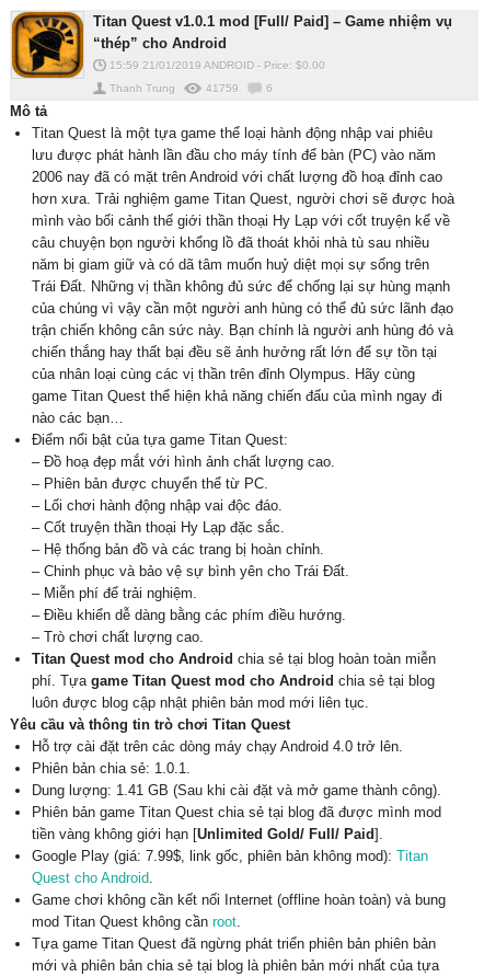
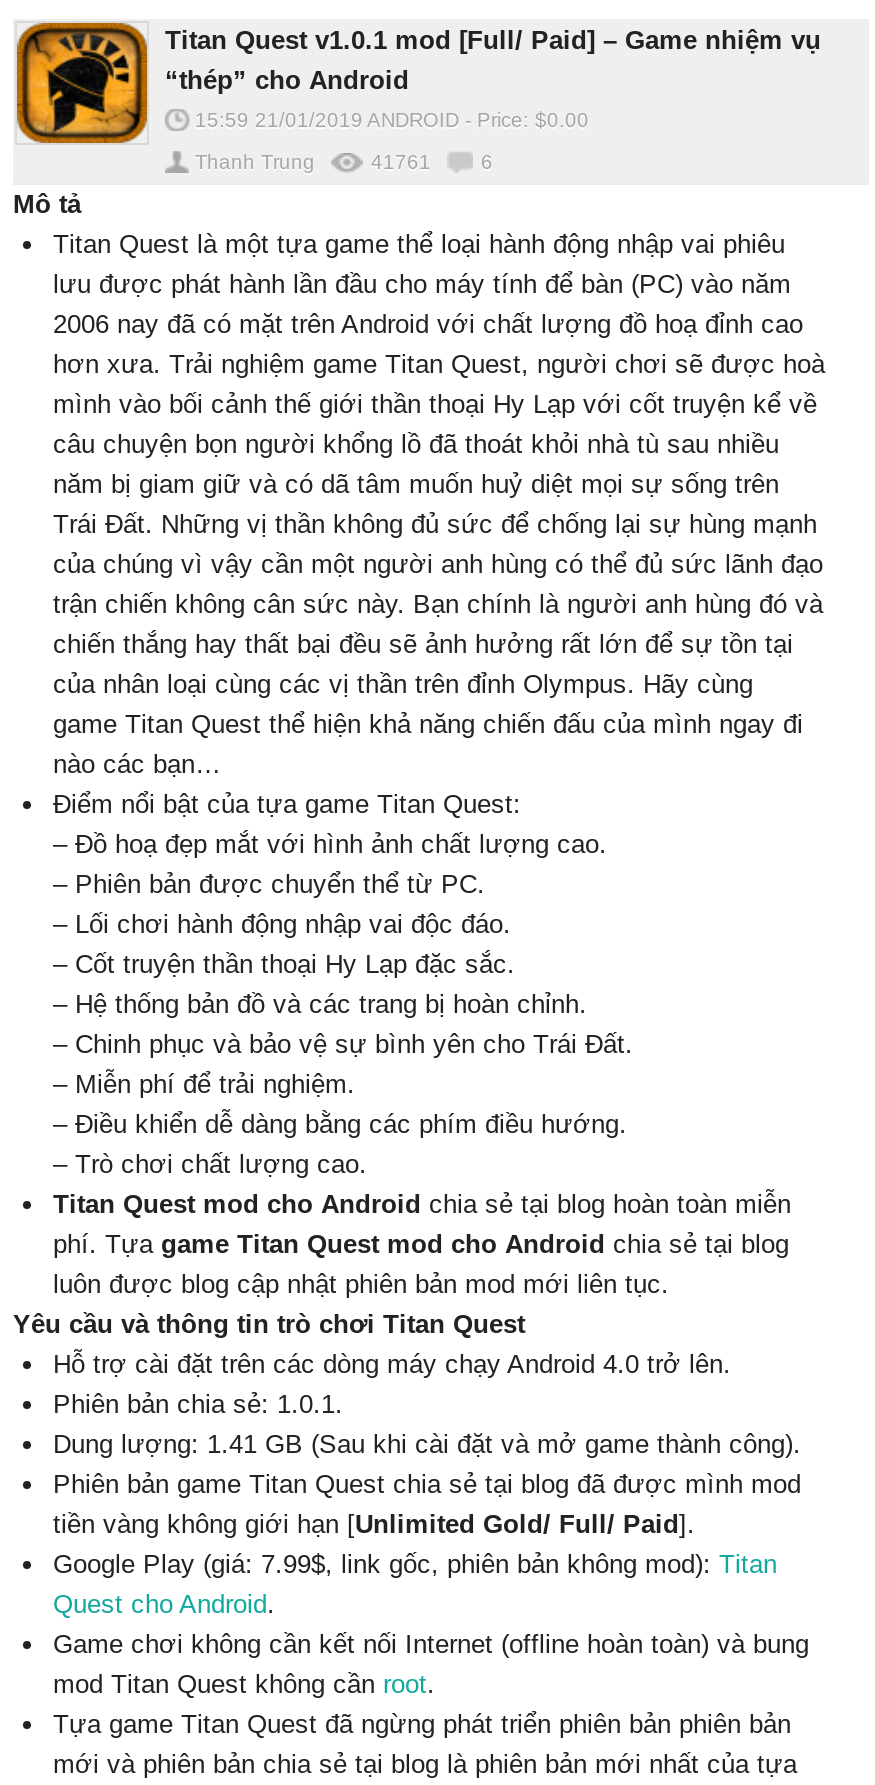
- 41759
+ 41761
